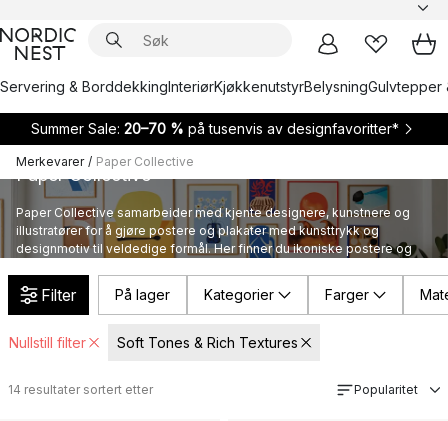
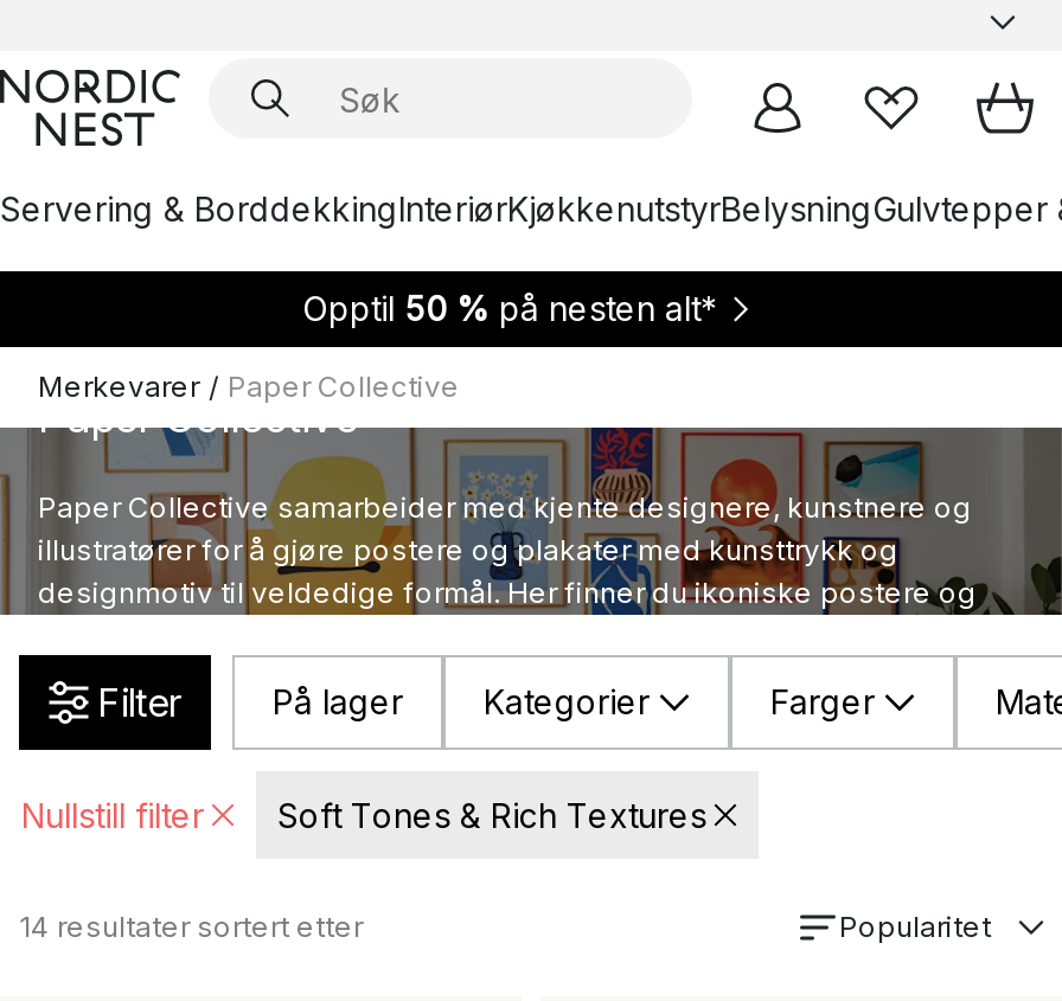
- Summer Sale: 20–70 % på tusenvis av designfavoritter*
+ Opptil 50 % på nesten alt*
